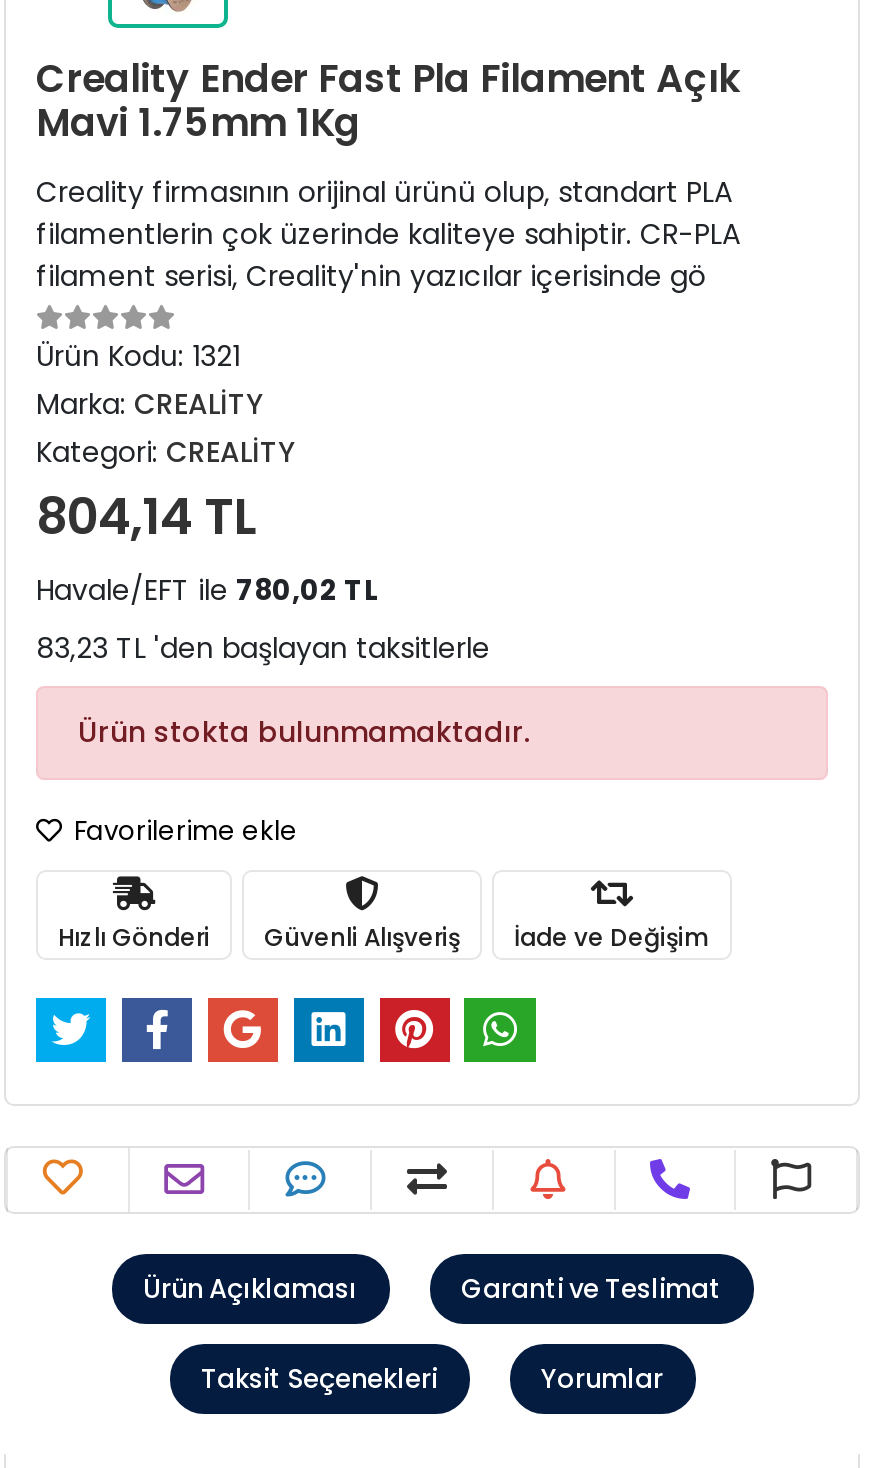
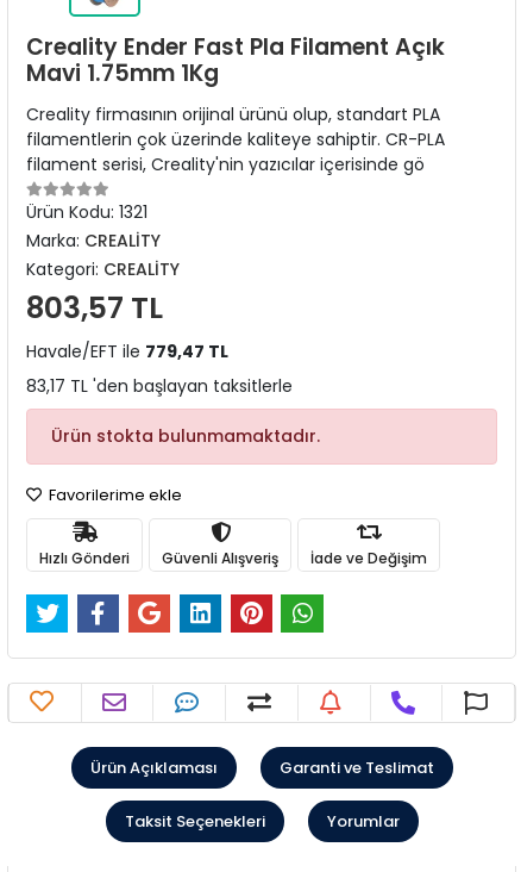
- 804,14 TL
+ 803,57 TL

- Havale/EFT ile 780,02 TL
+ Havale/EFT ile 779,47 TL

- 83,23 TL 'den başlayan taksitlerle
+ 83,17 TL 'den başlayan taksitlerle
